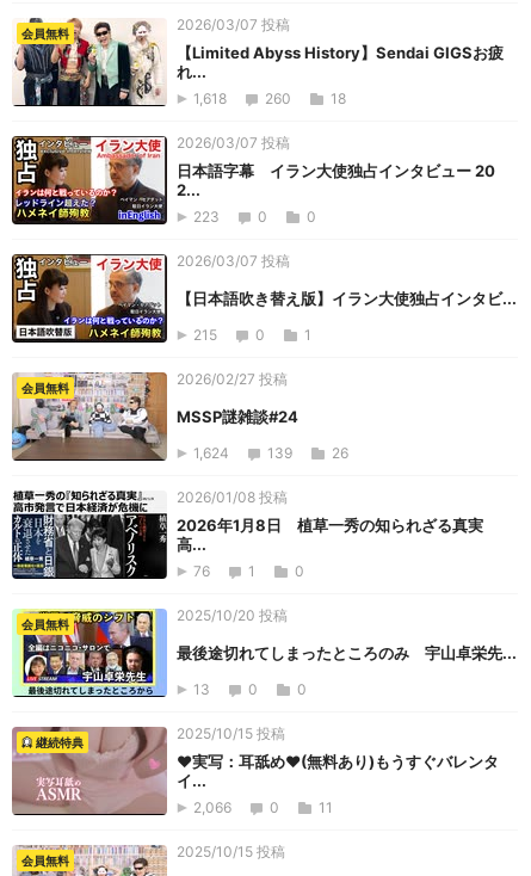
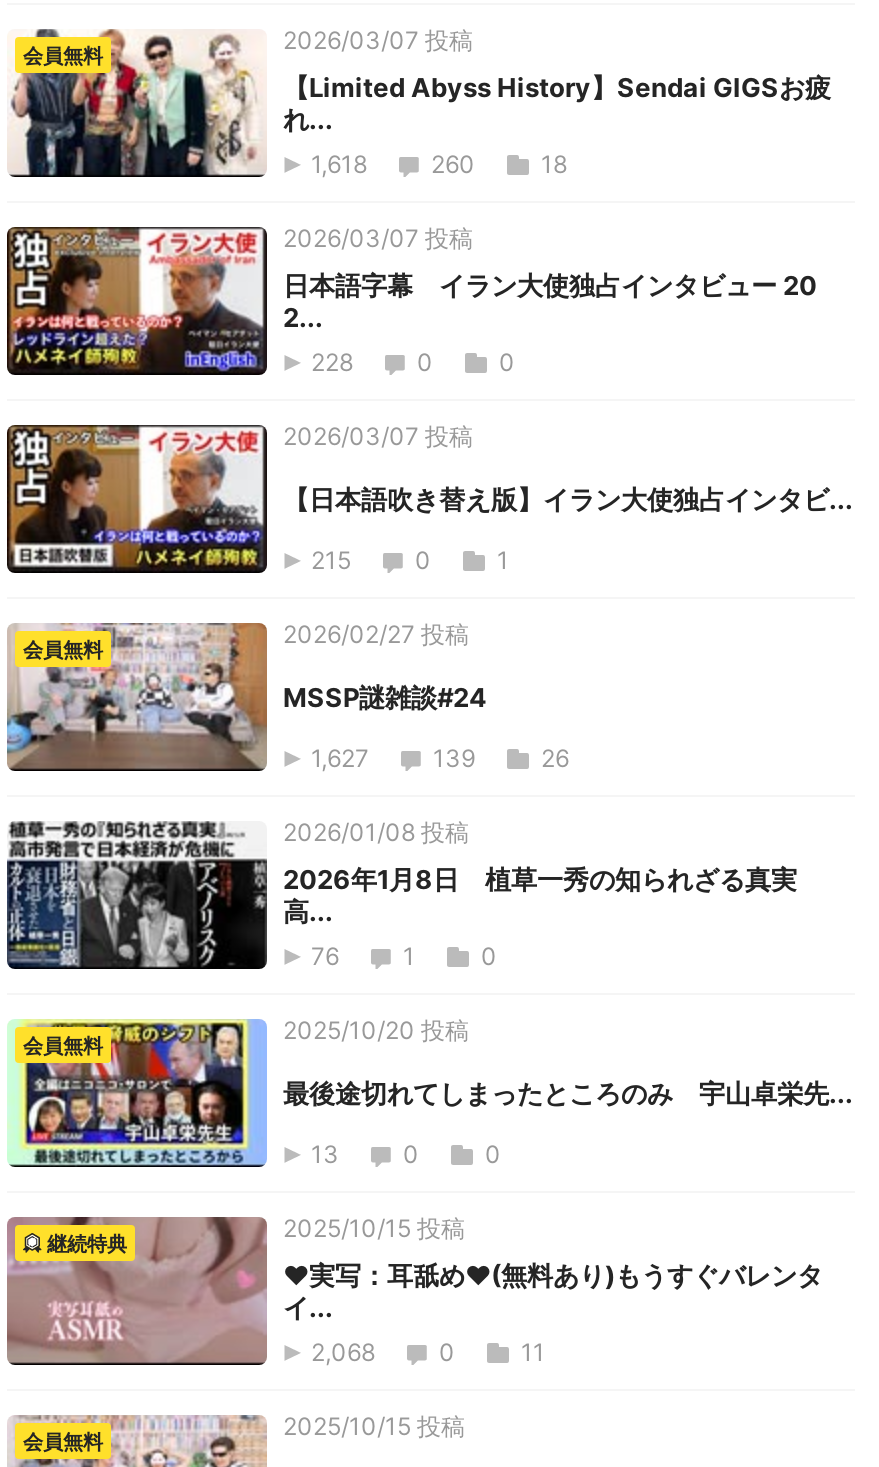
- 223
+ 228

- 1,624
+ 1,627

- 2,066
+ 2,068
